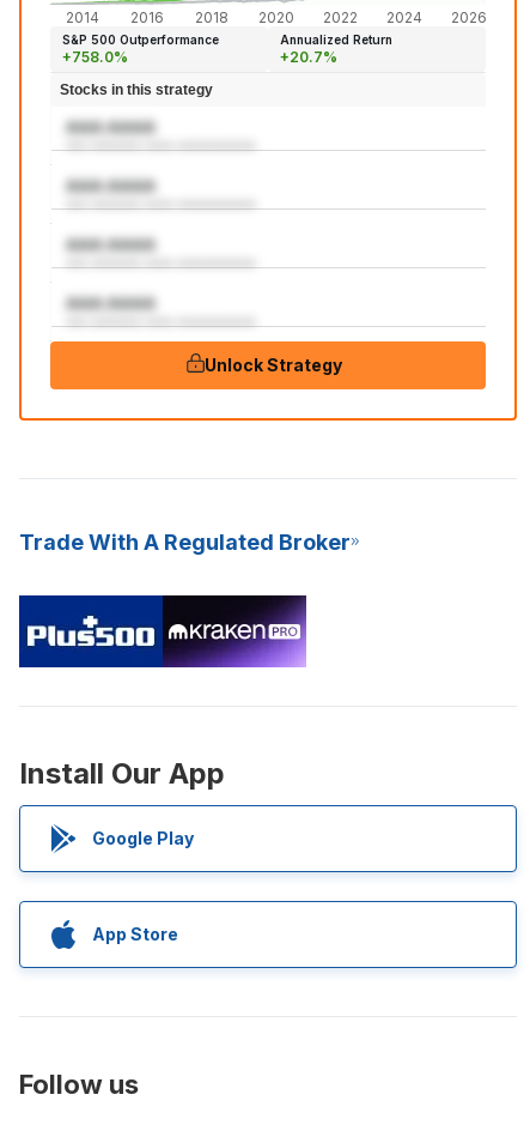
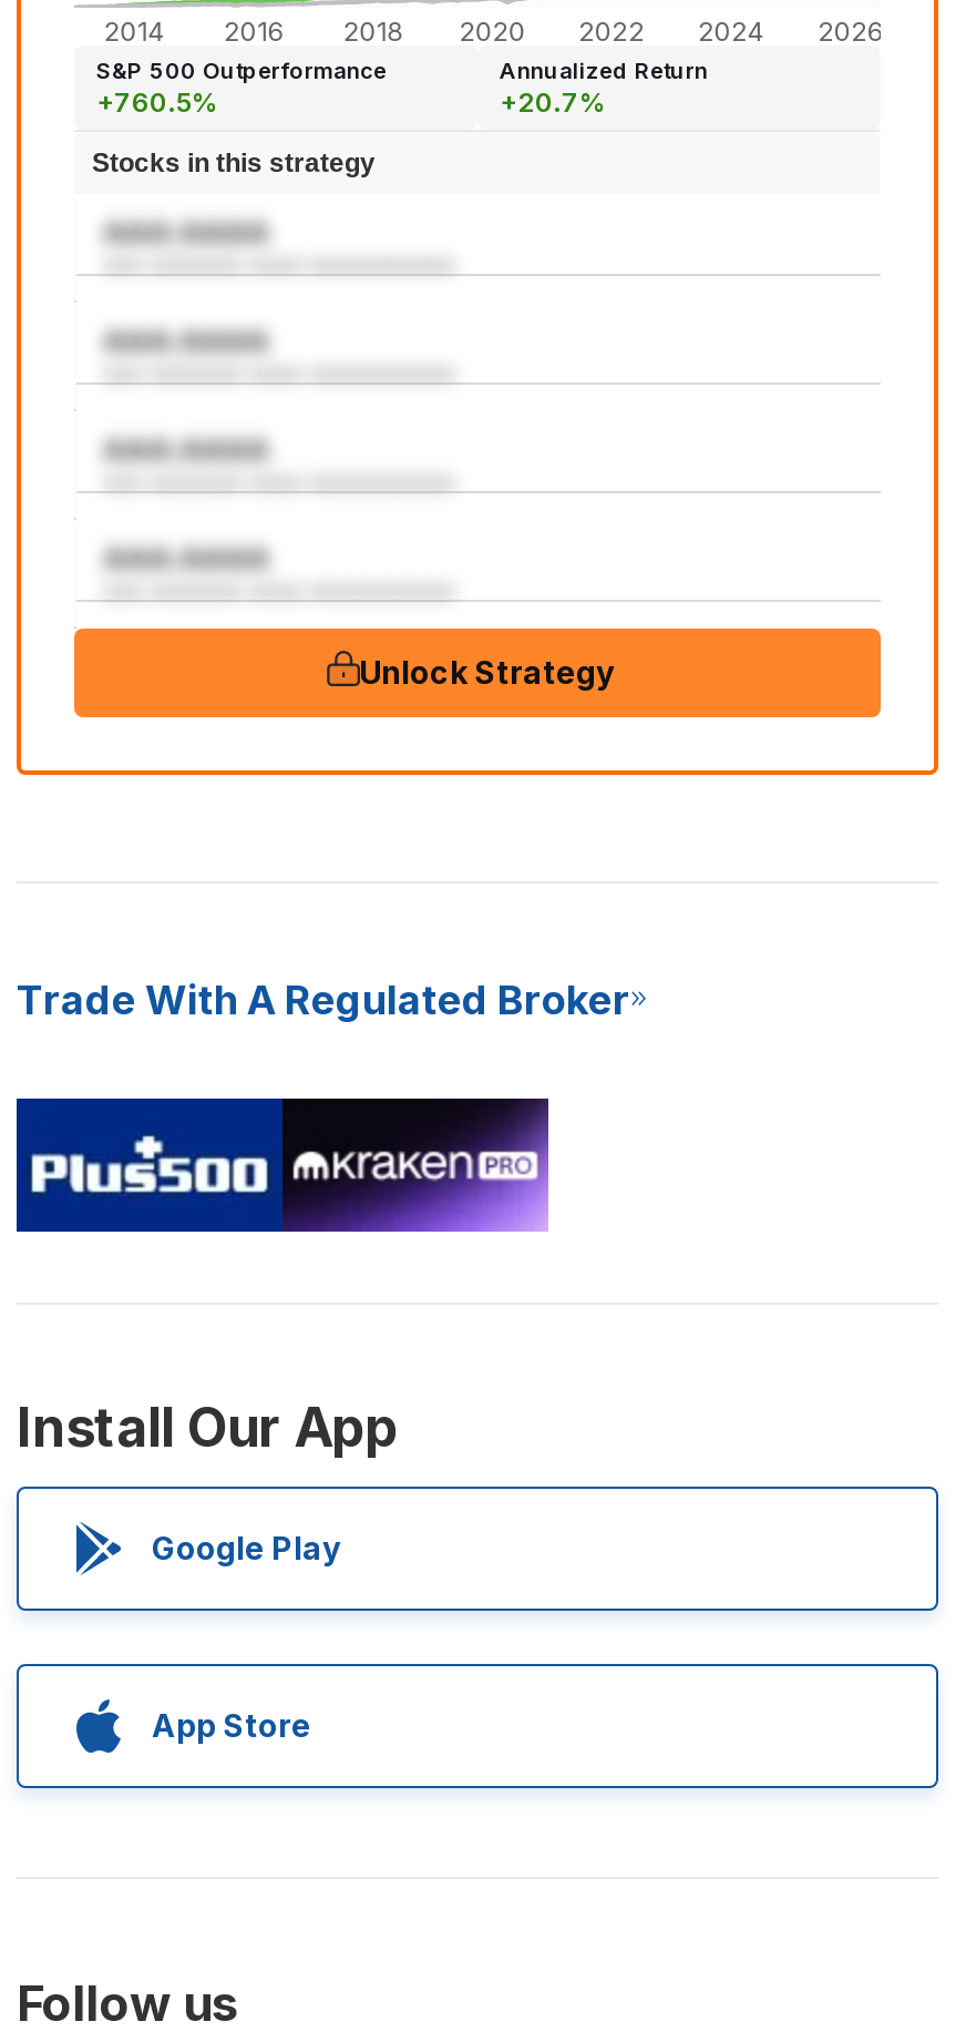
- +758.0%
+ +760.5%
